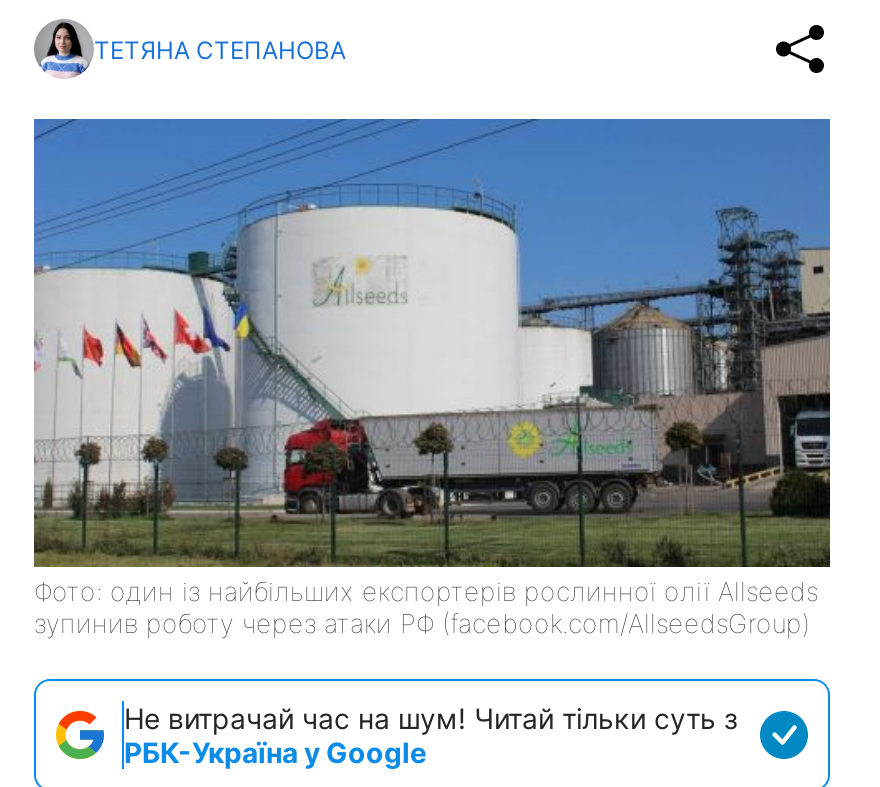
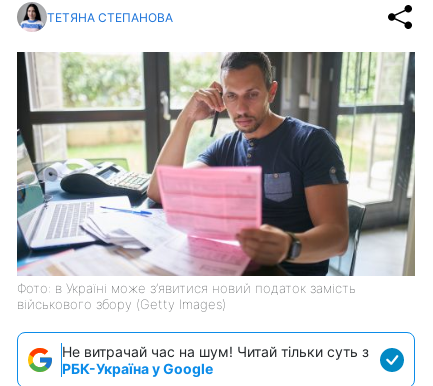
- [image]
- Фото: один із найбільших експортерів рослинної олії Allseeds
- зупинив роботу через атаки РФ (facebook.com/AllseedsGroup)
+ [image]
+ Фото: в Україні може з’явитися новий податок замість
+ військового збору (Getty Images)
